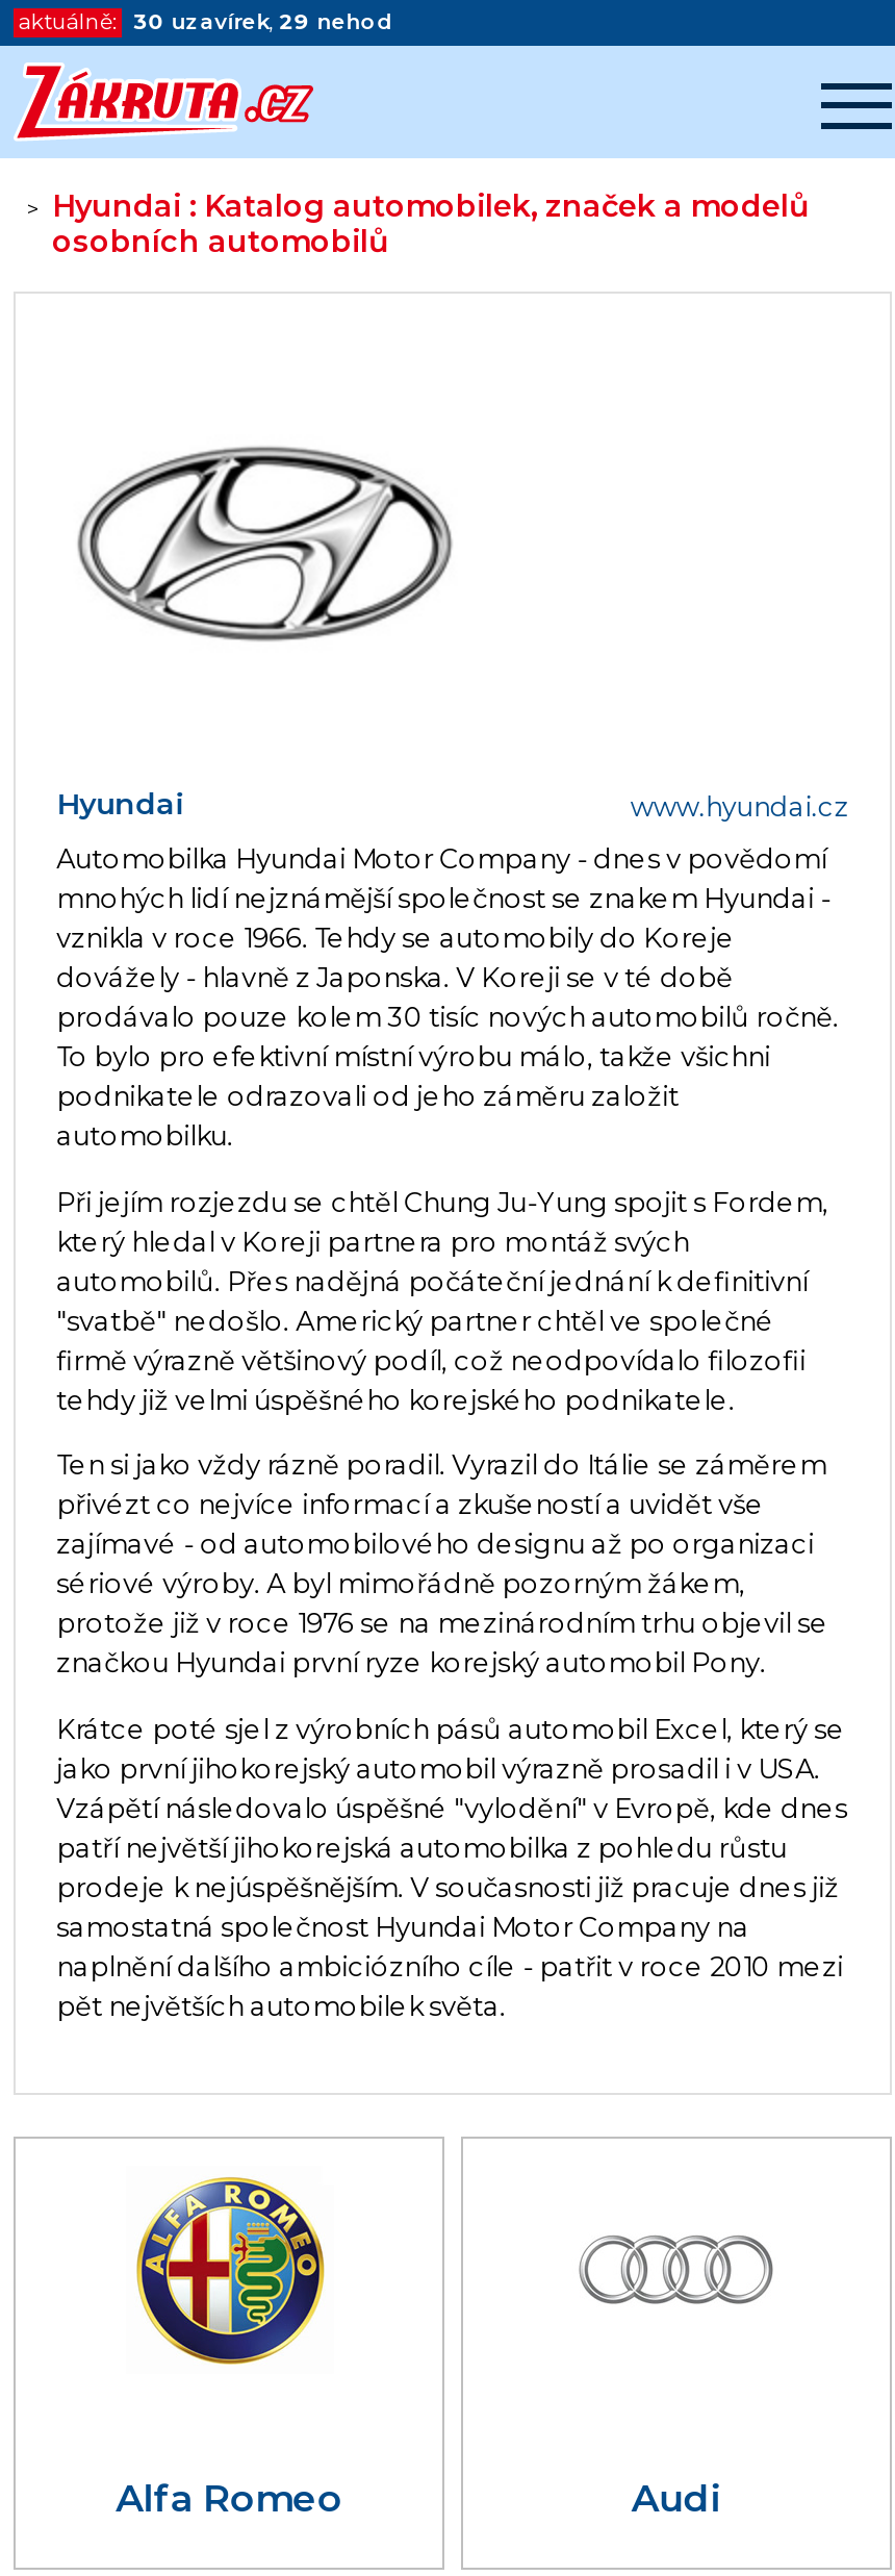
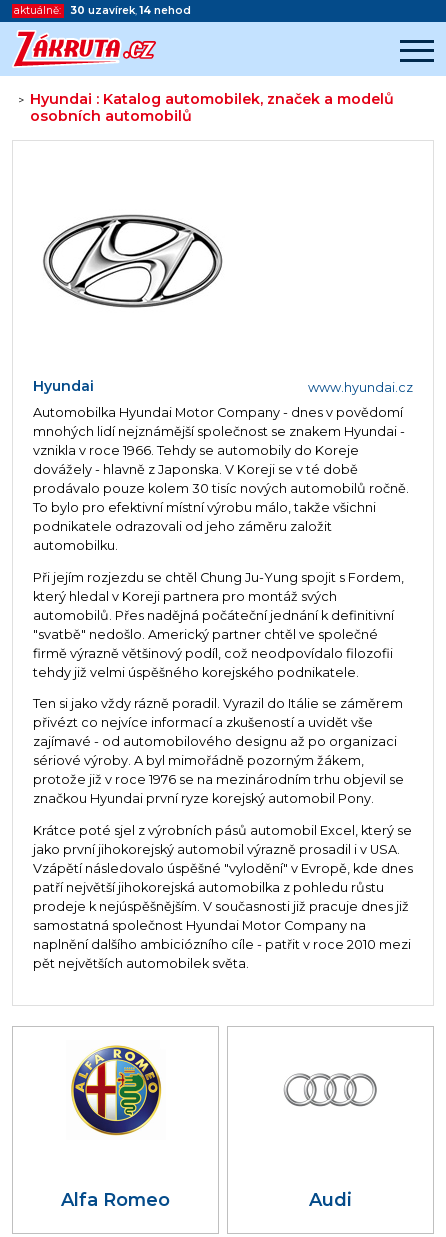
- 30 uzavírek, 29 nehod
+ 30 uzavírek, 14 nehod
